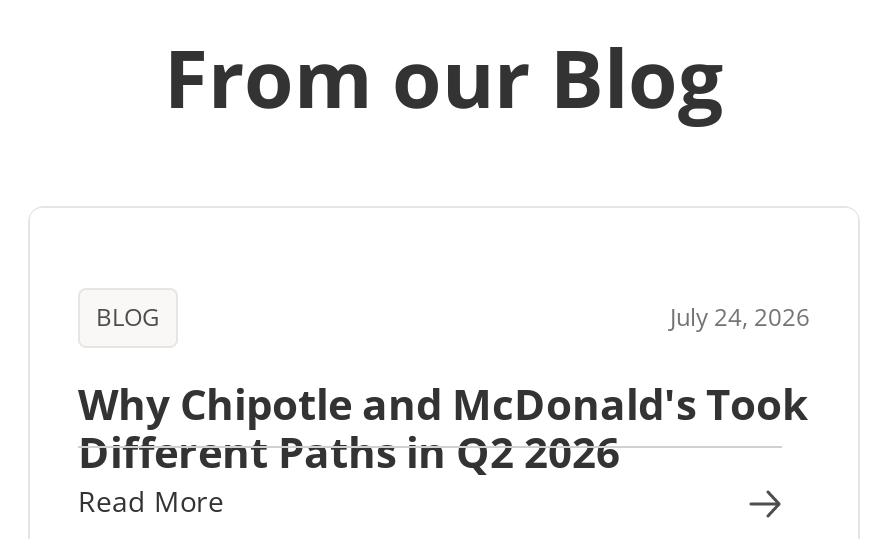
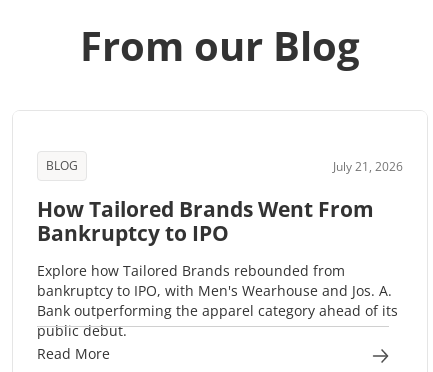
- July 24, 2026
- Why Chipotle and McDonald's Took
- Different Paths in Q2 2026
+ July 21, 2026
+ How Tailored Brands Went From
+ Bankruptcy to IPO
+ Explore how Tailored Brands rebounded from
+ bankruptcy to IPO, with Men's Wearhouse and Jos. A.
+ Bank outperforming the apparel category ahead of its
+ public debut.
